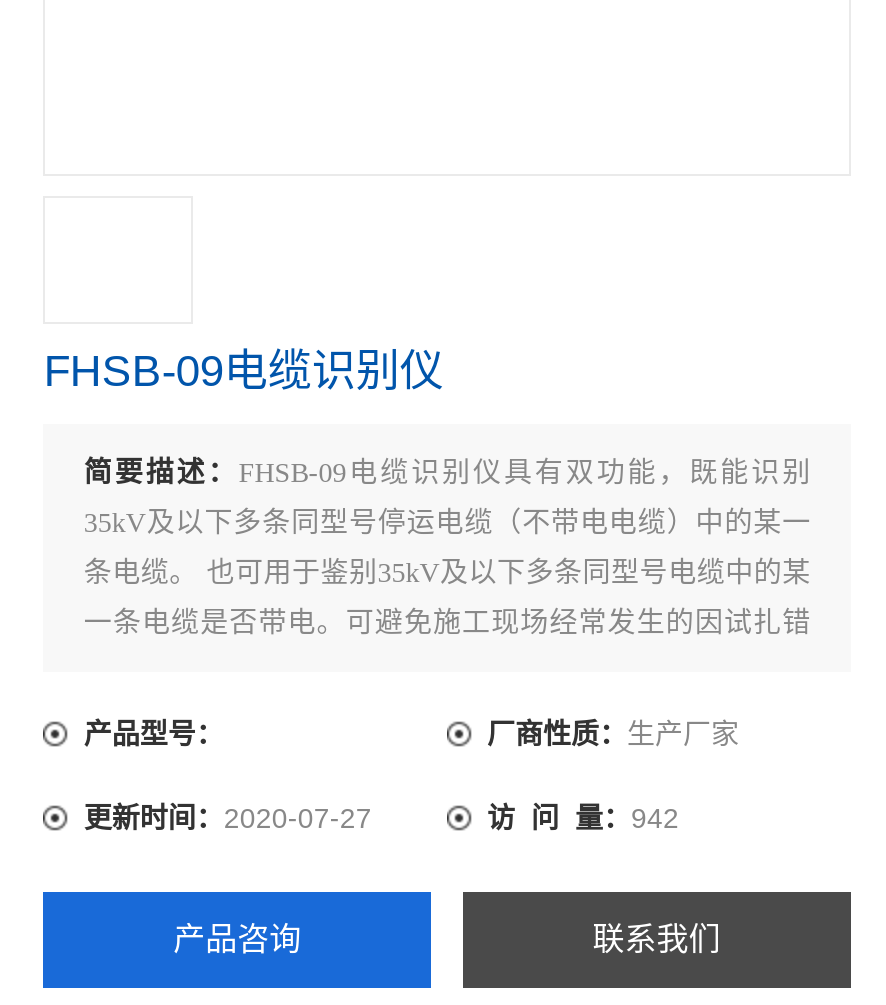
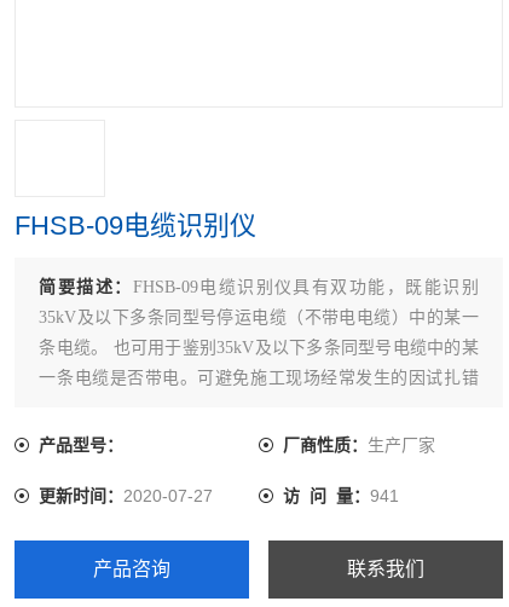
- 访 问 量：942
+ 访 问 量：941
